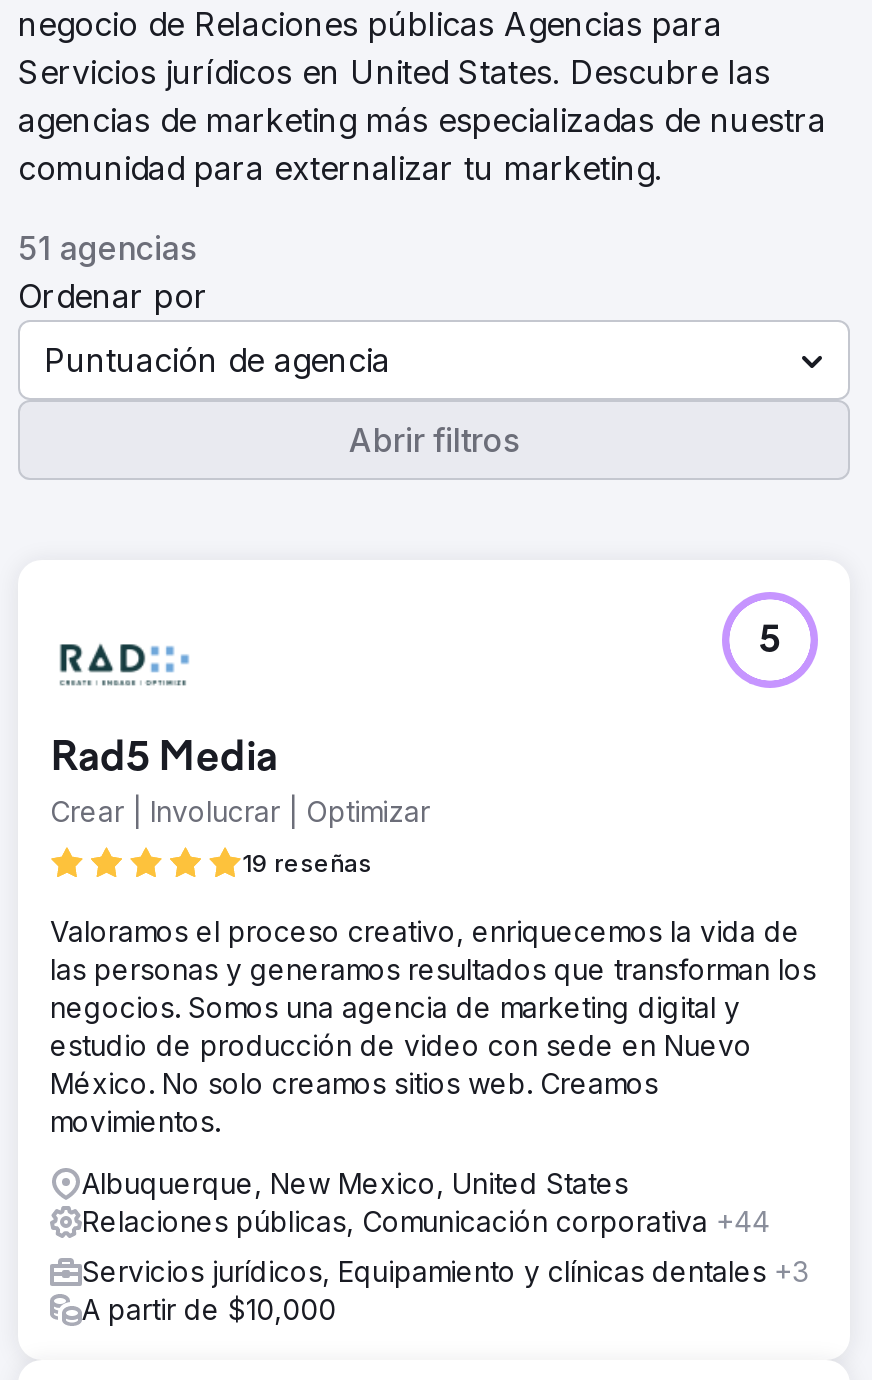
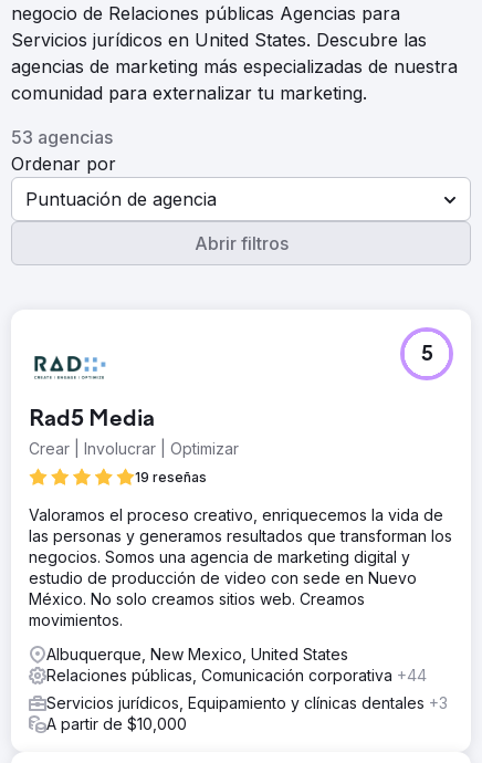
- 51 agencias
+ 53 agencias
